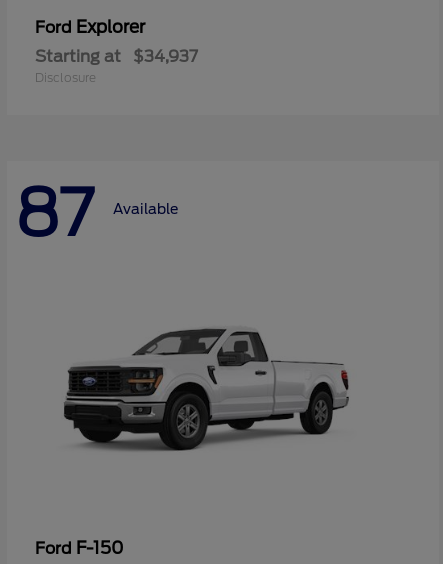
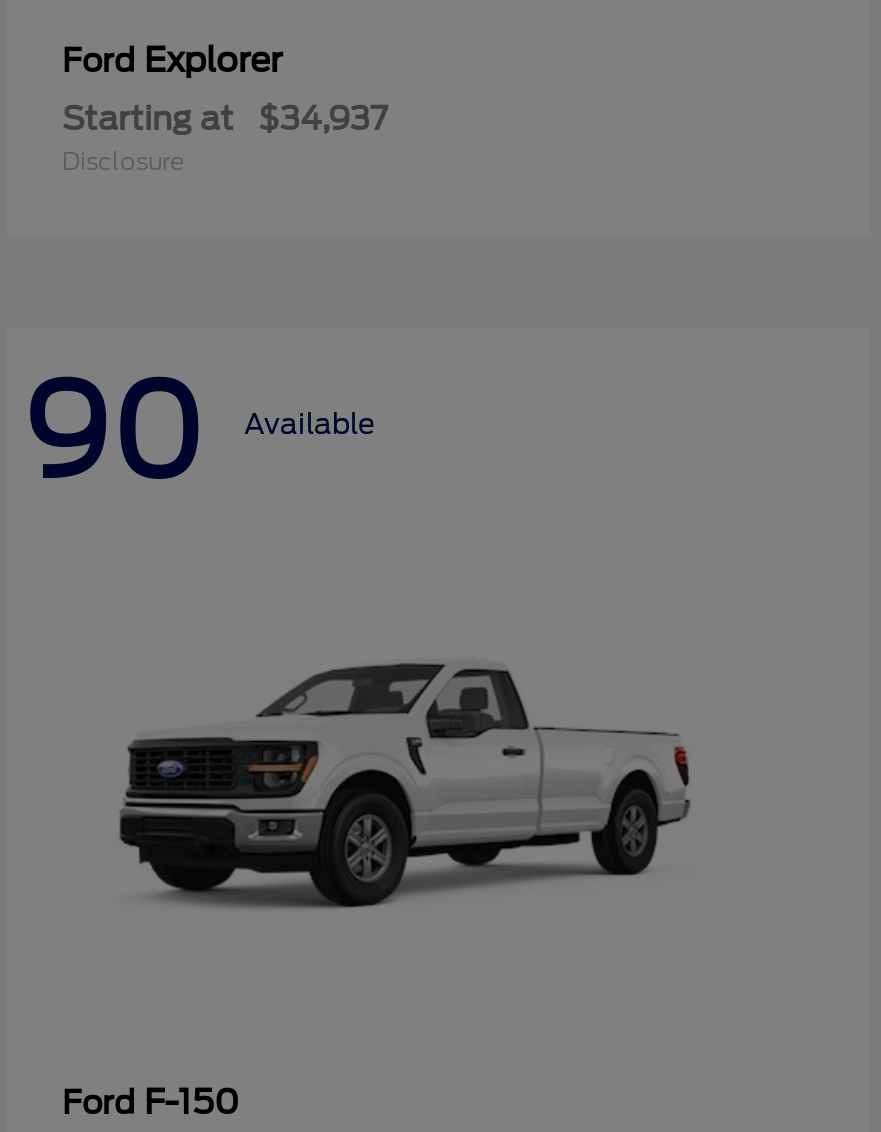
- 87 Available
+ 90 Available
